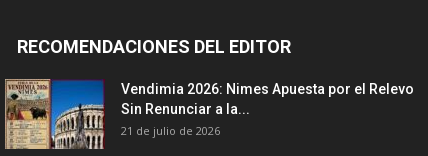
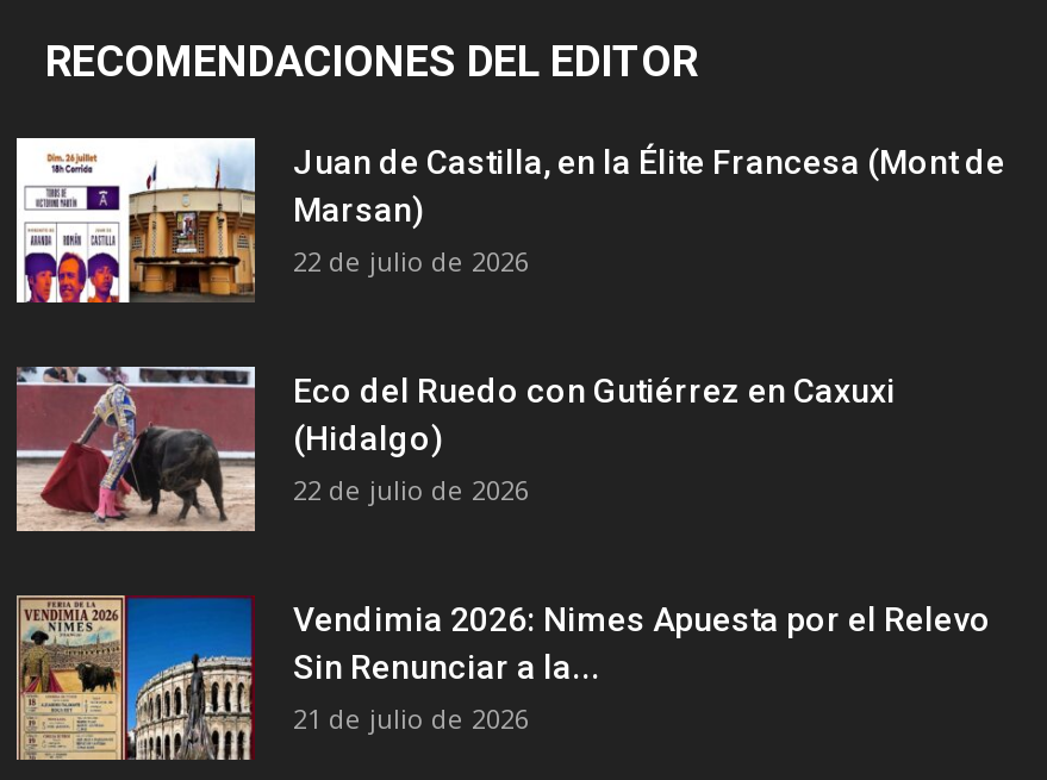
+ [image]
+ Juan de Castilla, en la Élite Francesa (Mont de
+ Marsan)
+ 22 de julio de 2026
+ Eco del Ruedo con Gutiérrez en Caxuxi
+ (Hidalgo)
+ 22 de julio de 2026

+ [image]
